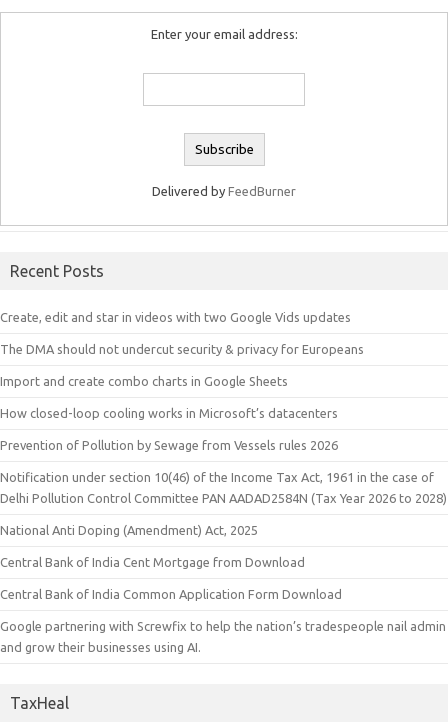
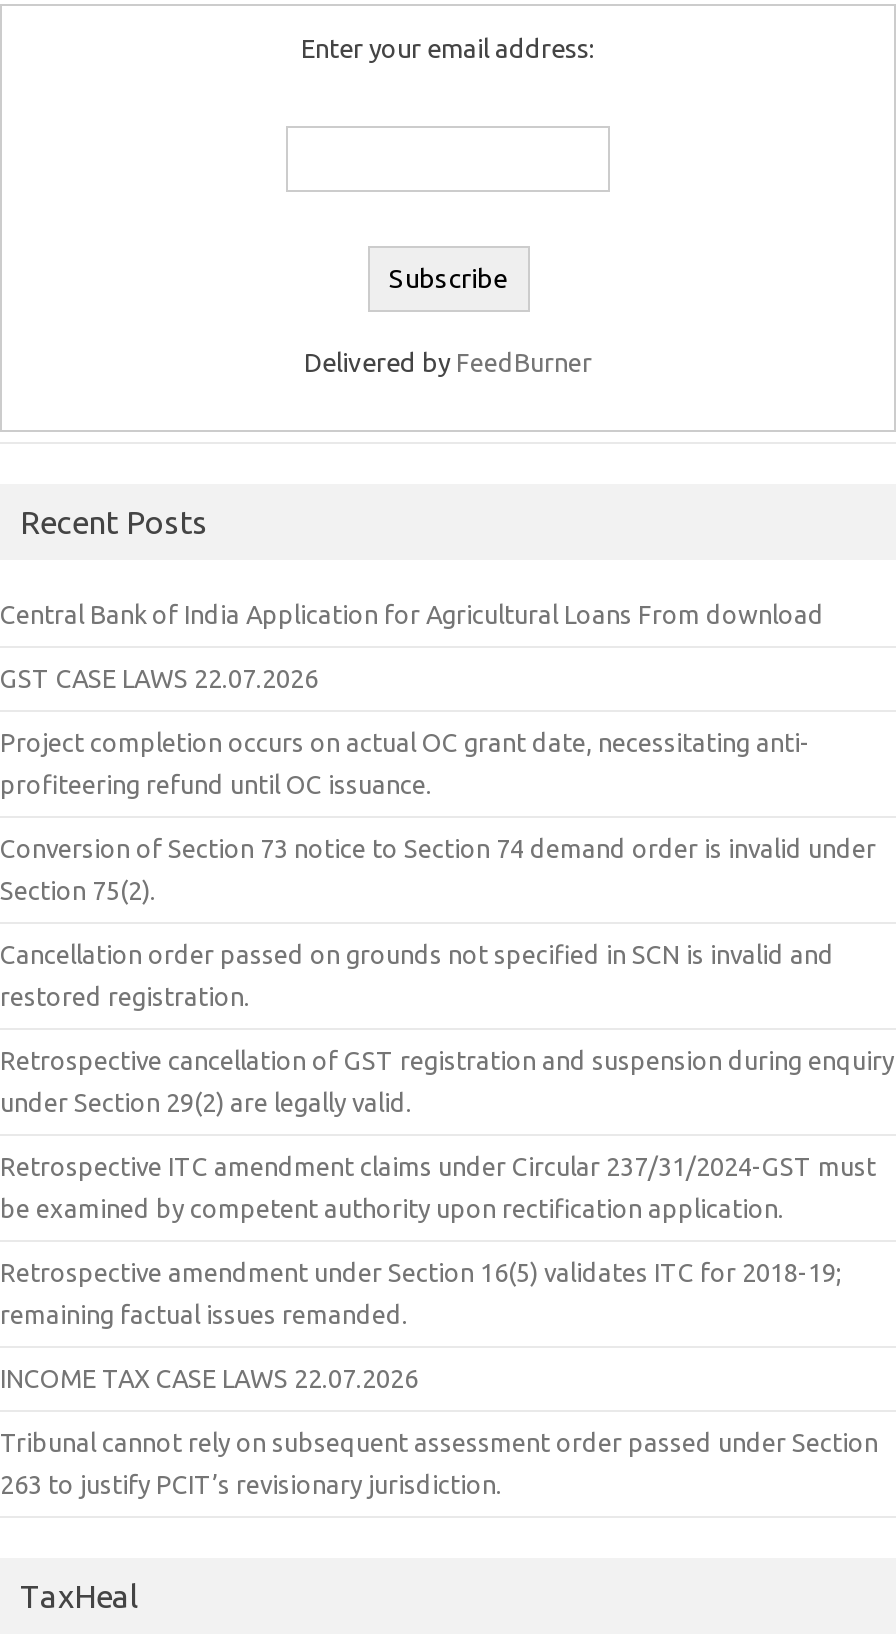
- Create, edit and star in videos with two Google Vids updates
- The DMA should not undercut security & privacy for Europeans
- Import and create combo charts in Google Sheets
- How closed-loop cooling works in Microsoft’s datacenters
- Prevention of Pollution by Sewage from Vessels rules 2026
- Notification under section 10(46) of the Income Tax Act, 1961 in the case of
- Delhi Pollution Control Committee PAN AADAD2584N (Tax Year 2026 to 2028)
- National Anti Doping (Amendment) Act, 2025
- Central Bank of India Cent Mortgage from Download
- Central Bank of India Common Application Form Download
- Google partnering with Screwfix to help the nation’s tradespeople nail admin
- and grow their businesses using AI.
+ Central Bank of India Application for Agricultural Loans From download
+ GST CASE LAWS 22.07.2026
+ Project completion occurs on actual OC grant date, necessitating anti-
+ profiteering refund until OC issuance.
+ Conversion of Section 73 notice to Section 74 demand order is invalid under
+ Section 75(2).
+ Cancellation order passed on grounds not specified in SCN is invalid and
+ restored registration.
+ Retrospective cancellation of GST registration and suspension during enquiry
+ under Section 29(2) are legally valid.
+ Retrospective ITC amendment claims under Circular 237/31/2024-GST must
+ be examined by competent authority upon rectification application.
+ Retrospective amendment under Section 16(5) validates ITC for 2018-19;
+ remaining factual issues remanded.
+ INCOME TAX CASE LAWS 22.07.2026
+ Tribunal cannot rely on subsequent assessment order passed under Section
+ 263 to justify PCIT’s revisionary jurisdiction.
